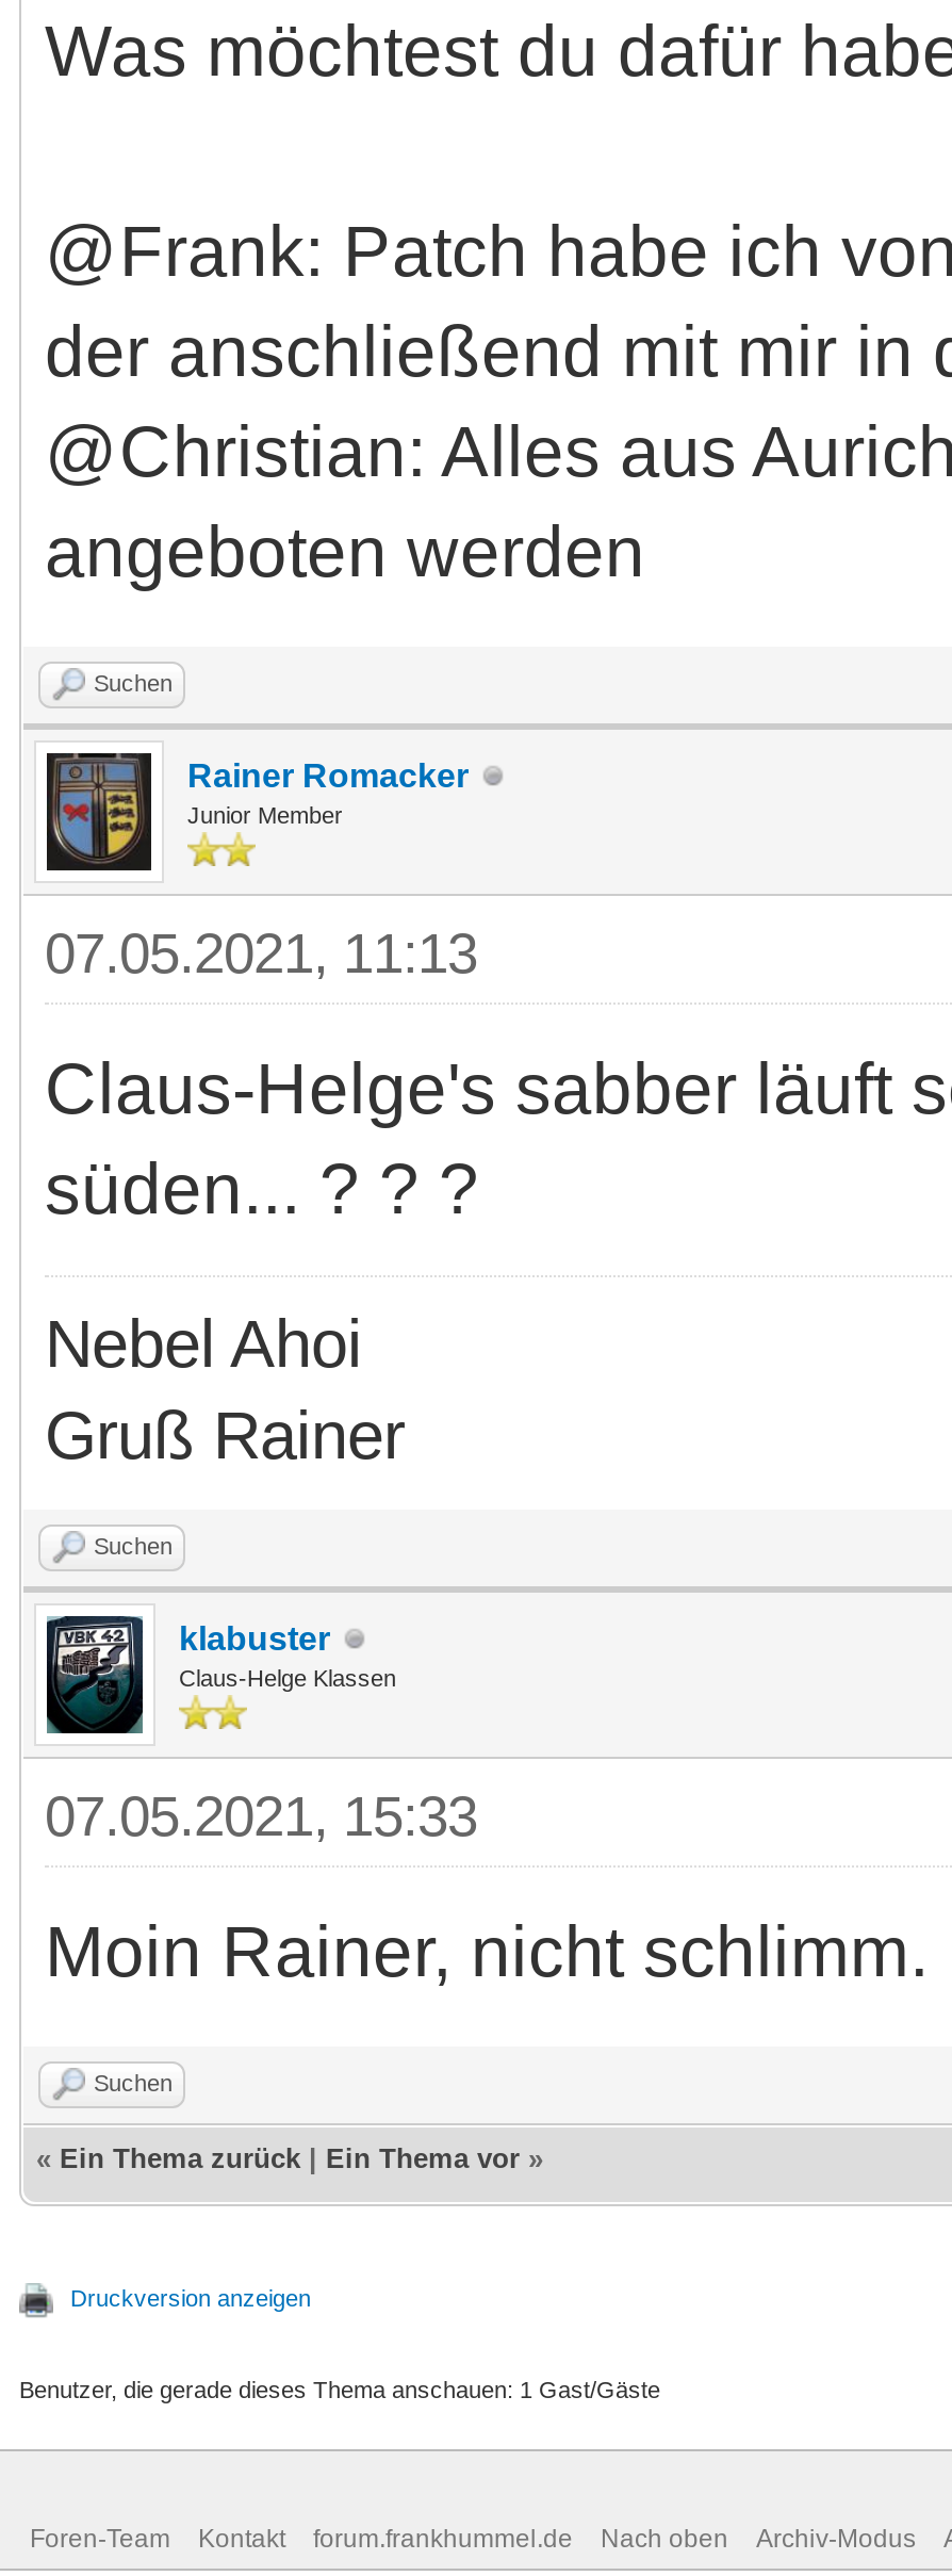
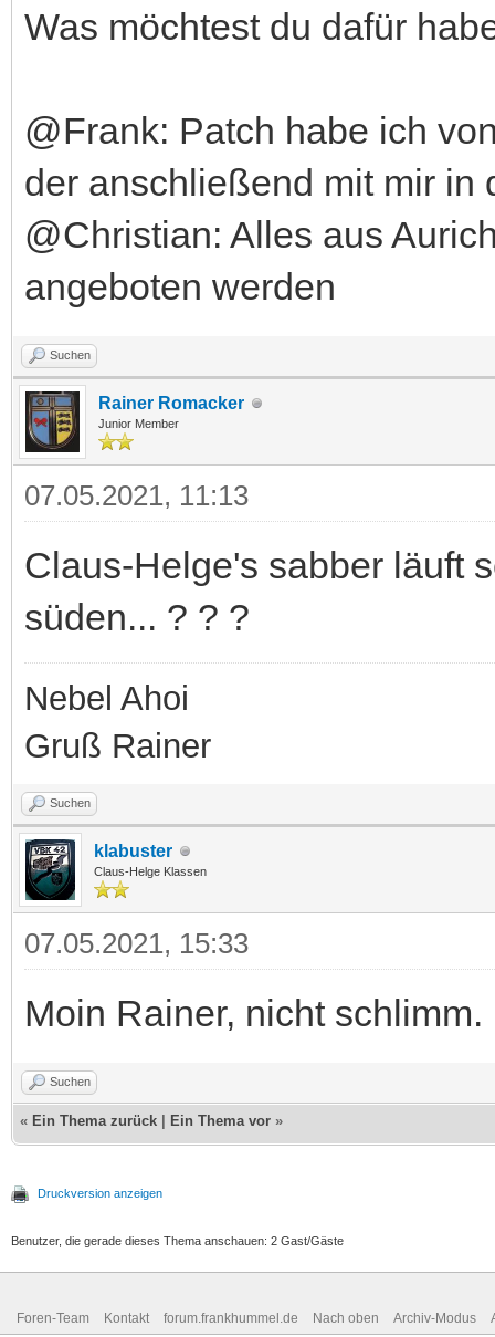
- Benutzer, die gerade dieses Thema anschauen: 1 Gast/Gäste
+ Benutzer, die gerade dieses Thema anschauen: 2 Gast/Gäste
